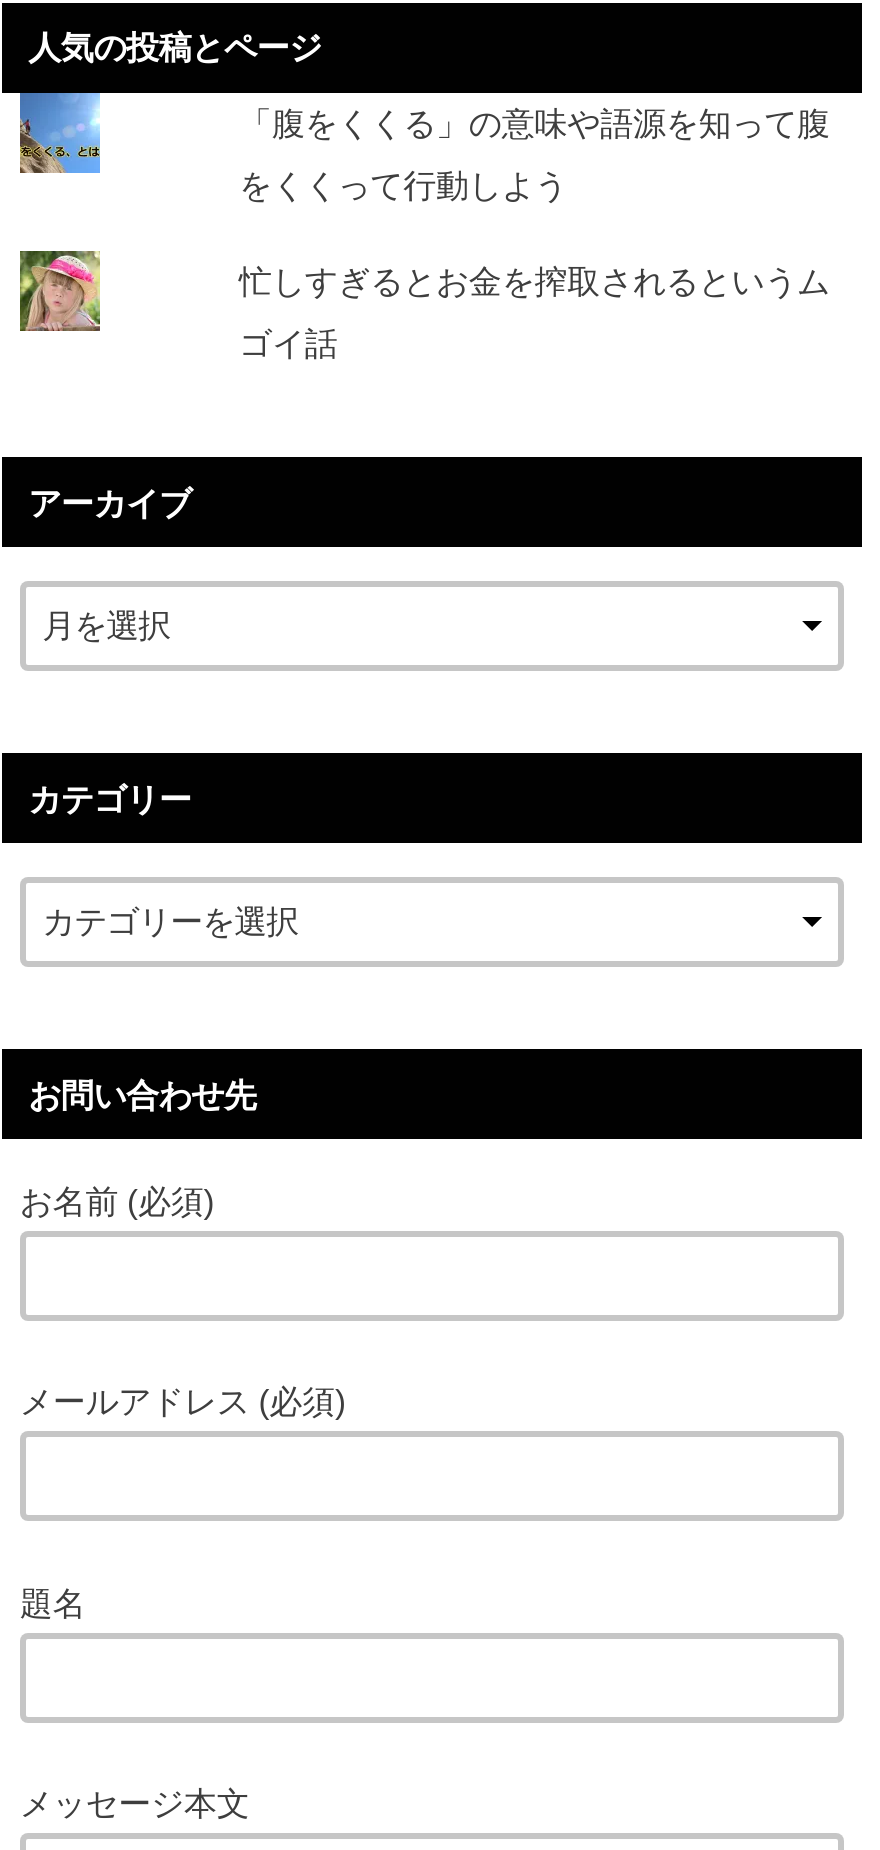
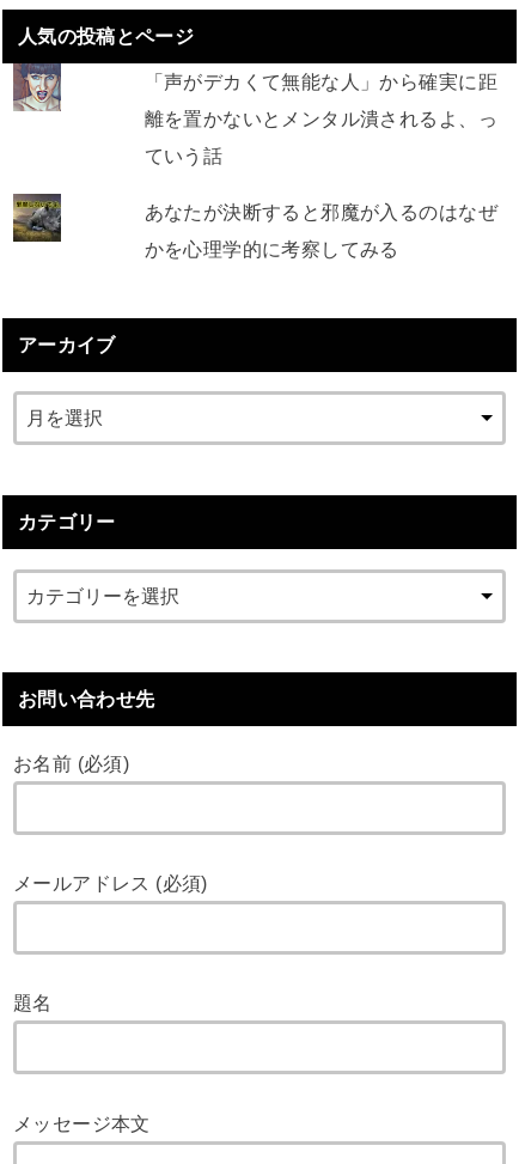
- [image]
+ [image]

- 「腹をくくる」の意味や語源を知って腹
- をくくって行動しよう
- 忙しすぎるとお金を搾取されるというム
- ゴイ話
+ 「声がデカくて無能な人」から確実に距
+ 離を置かないとメンタル潰されるよ、っ
+ ていう話
+ あなたが決断すると邪魔が入るのはなぜ
+ かを心理学的に考察してみる

- [image]
+ [image]
